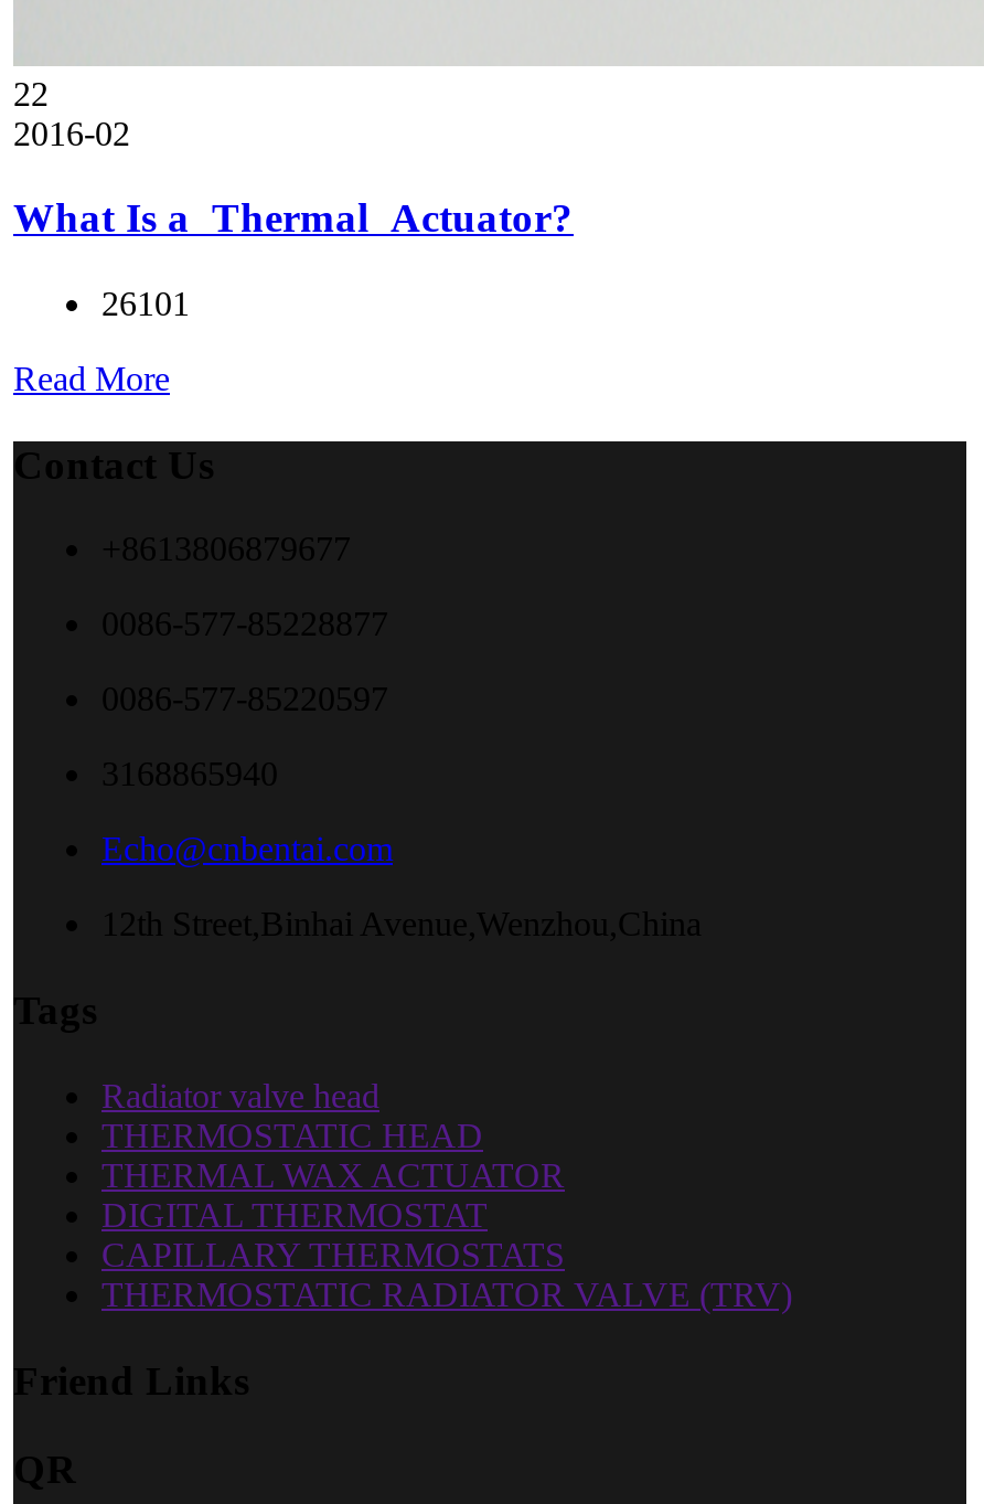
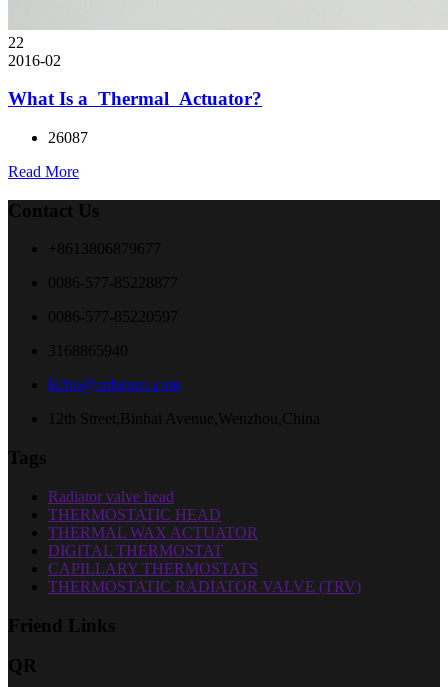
- 26101
+ 26087
